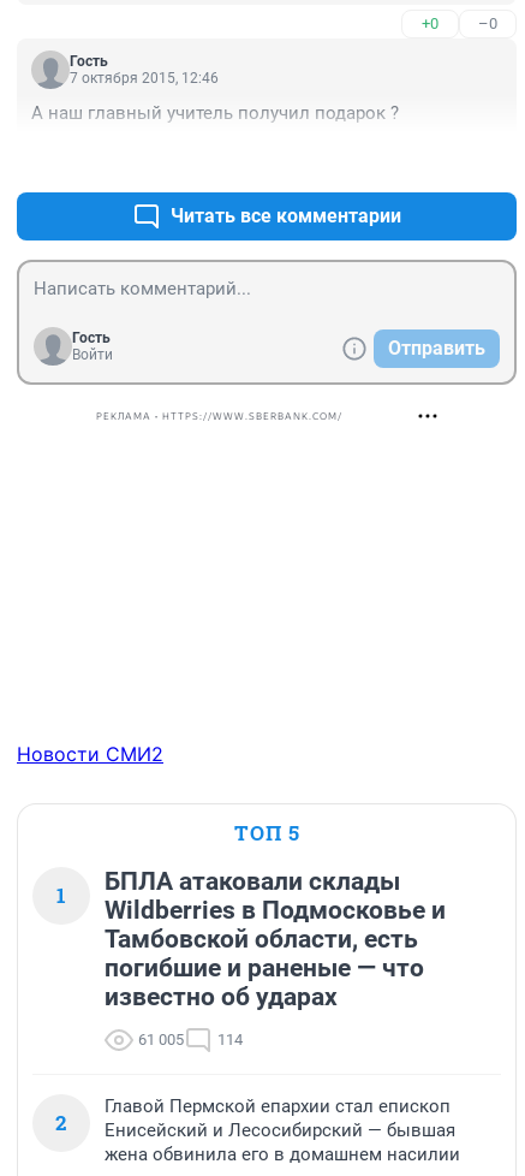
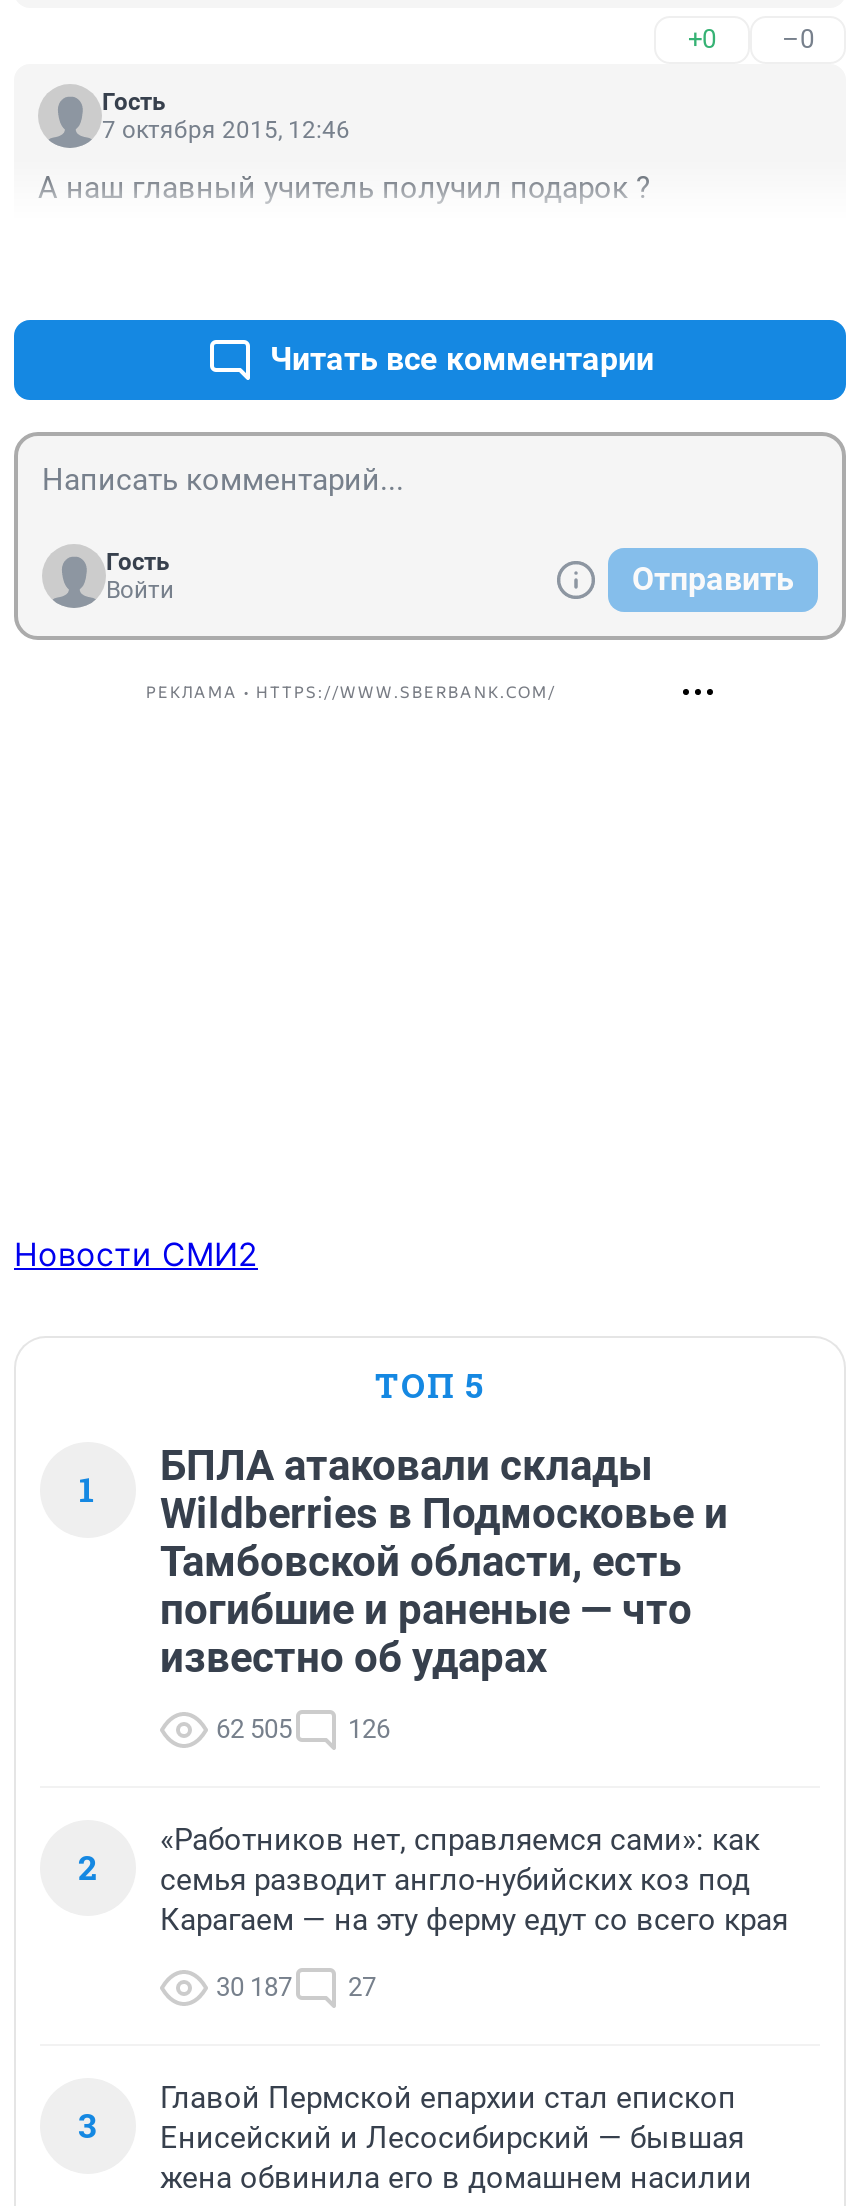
+ «Работников нет, справляемся сами»: как
+ семья разводит англо-нубийских коз под
+ Карагаем — на эту ферму едут со всего края
+ 30 187
+ 27
+ 3

- 61 005
+ 62 505

- 114
+ 126
